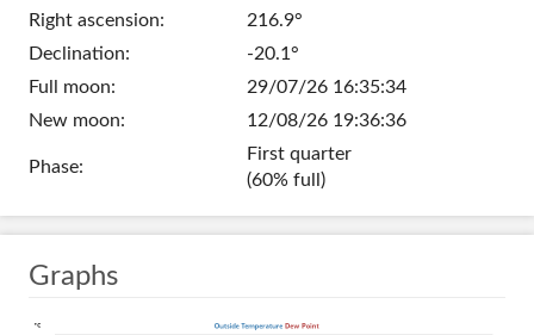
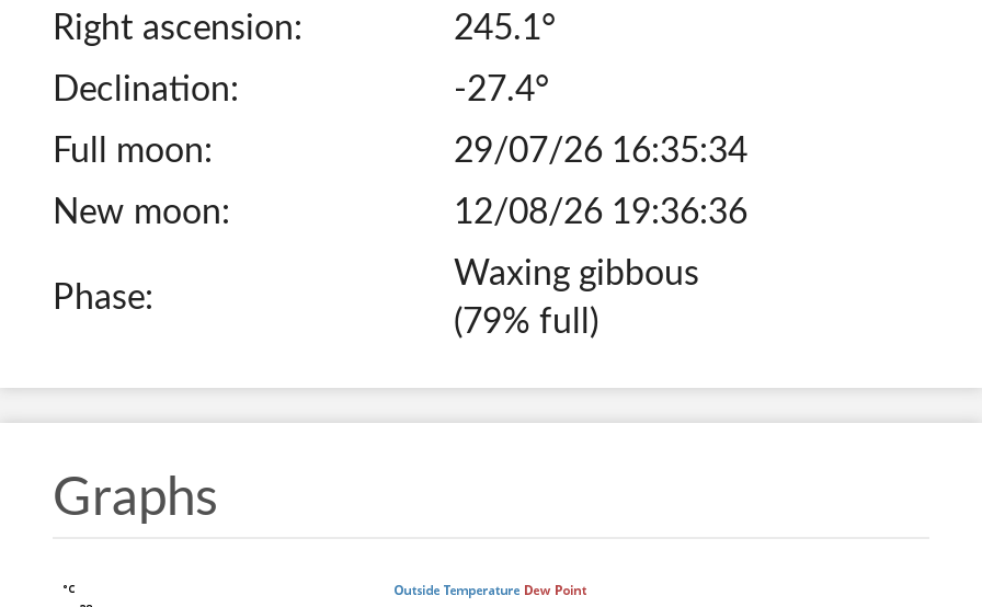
- 216.9°
+ 245.1°

- -20.1°
+ -27.4°

- First quarter
- (60% full)
+ Waxing gibbous
+ (79% full)
